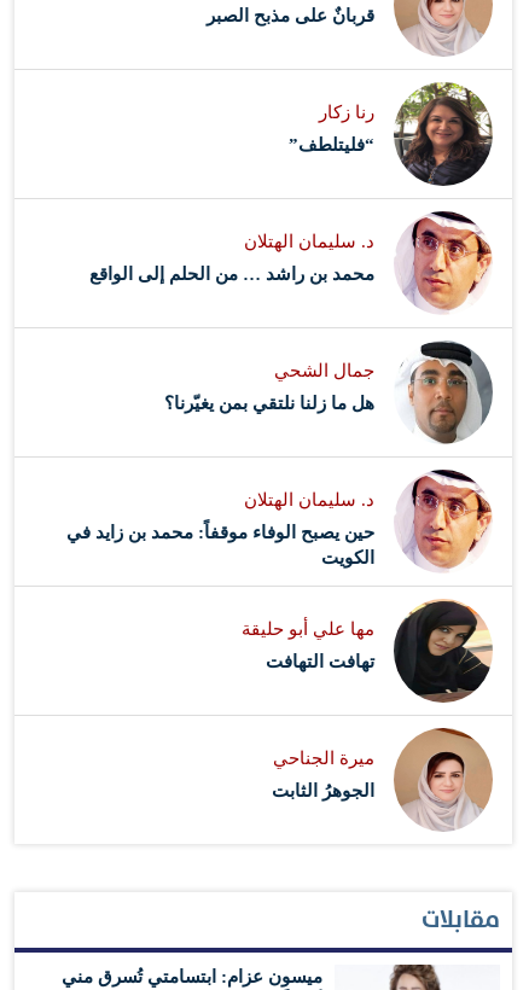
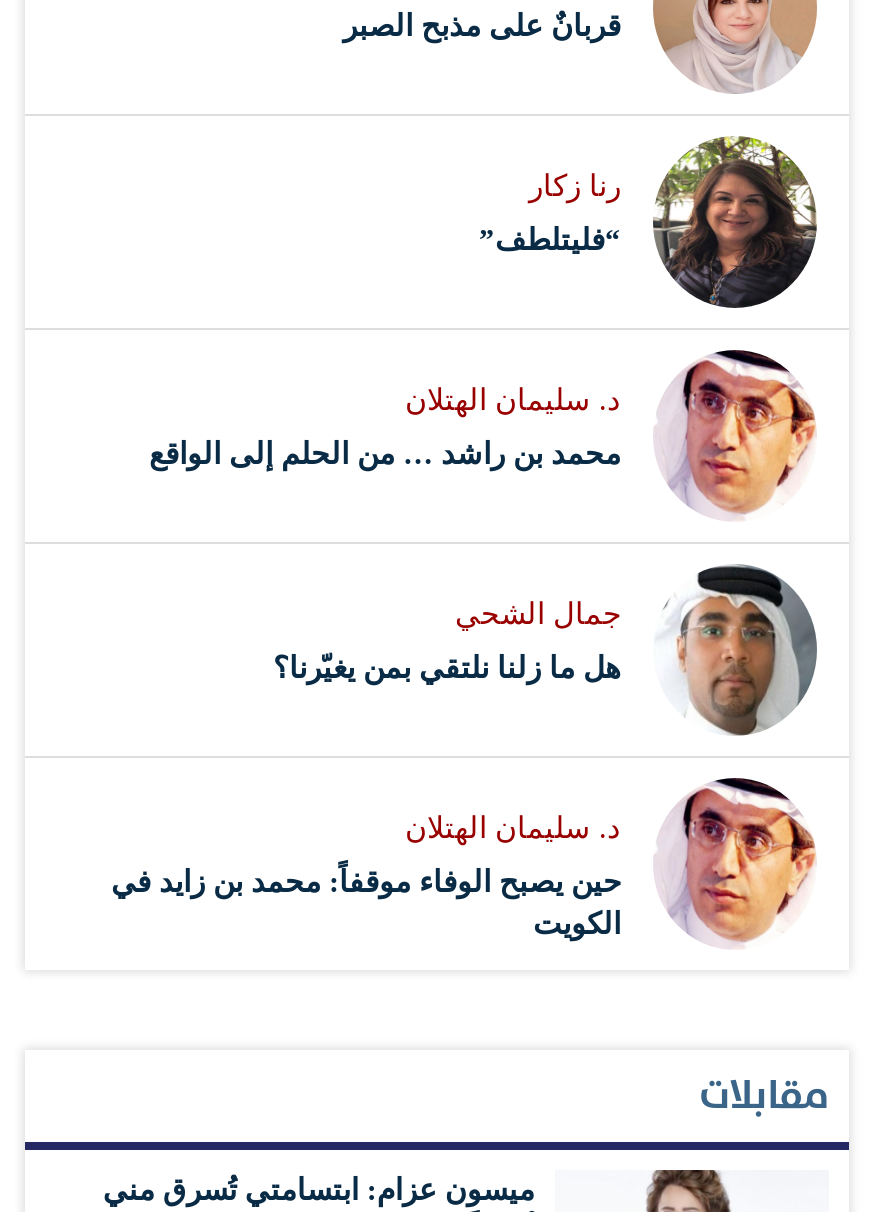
- [image]
- مها علي أبو حليقة
- تهافت التهافت

- [image]
- ميرة الجناحي
- الجوهرُ الثابت
